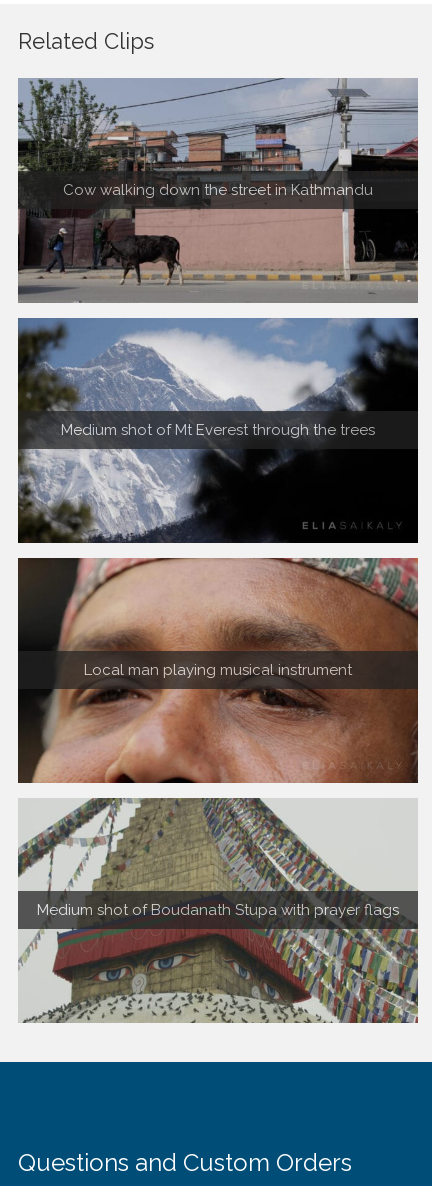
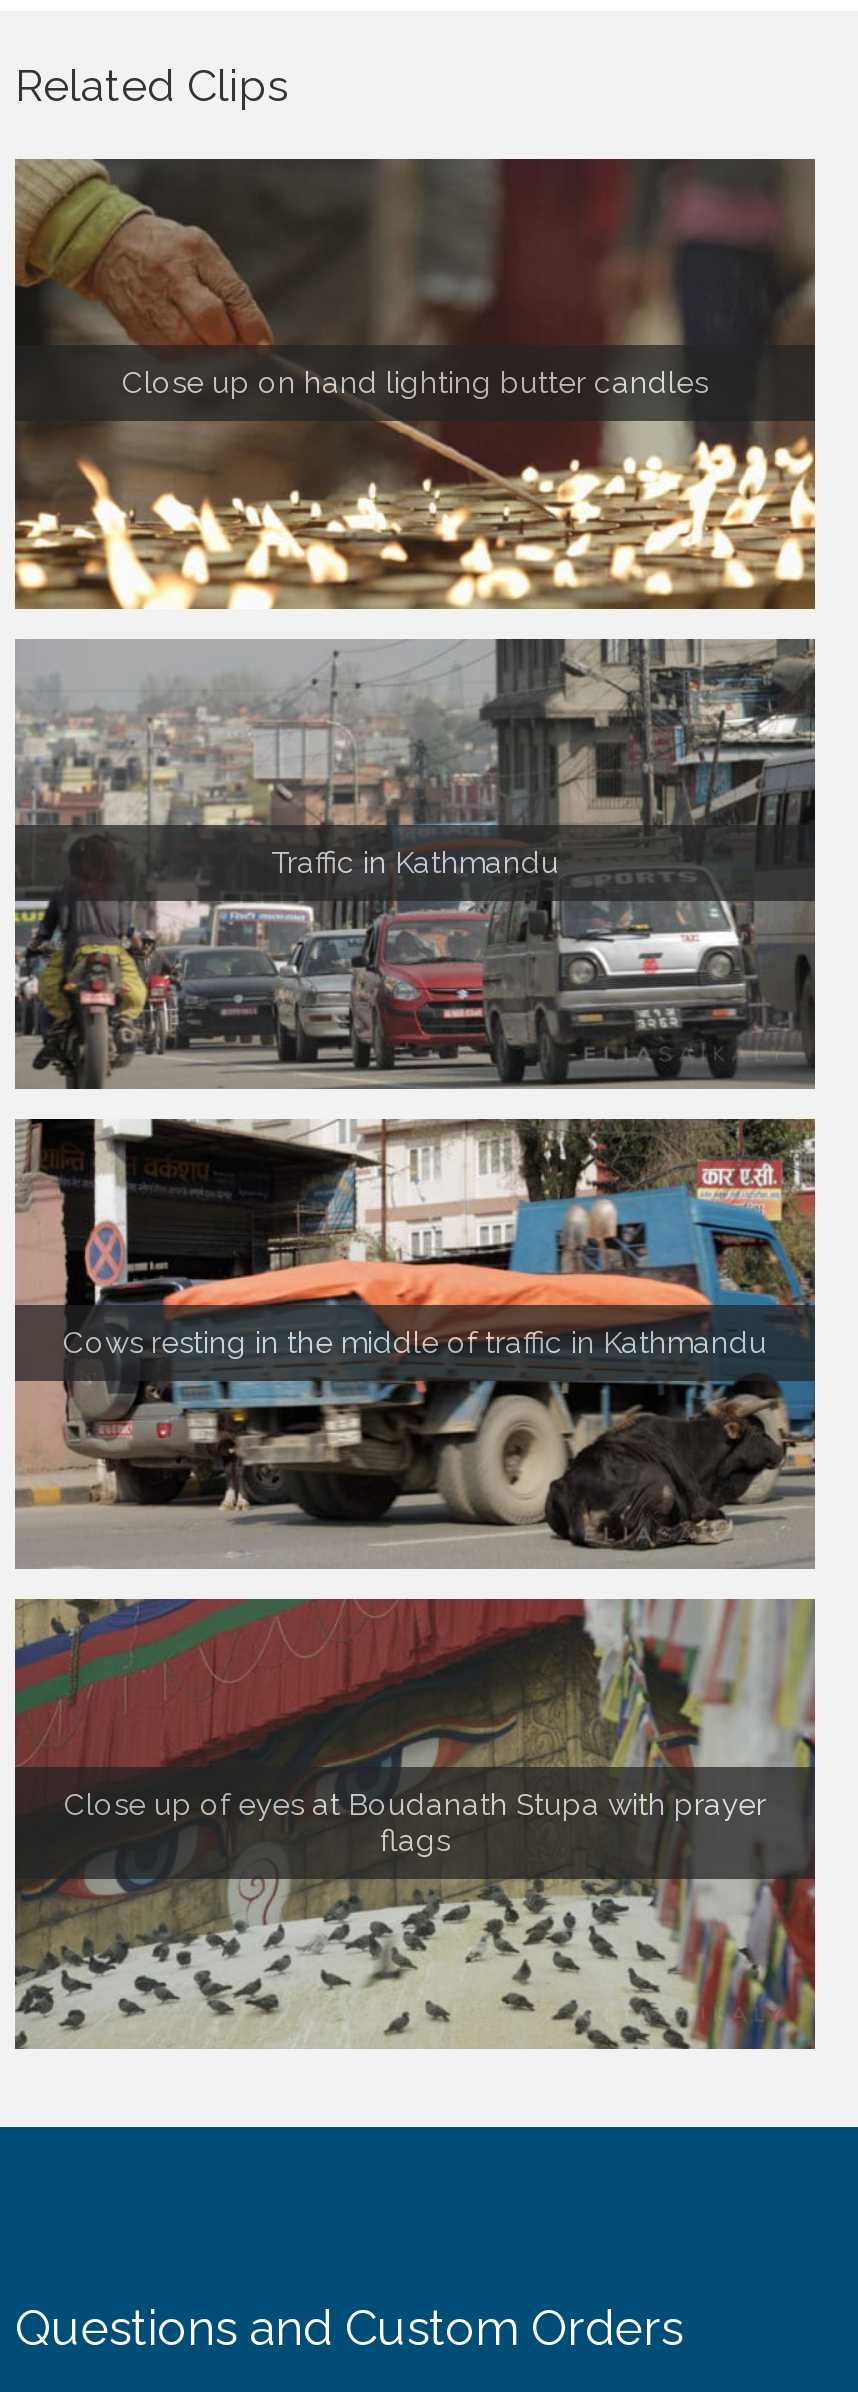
- [image]
- Cow walking down the street in Kathmandu
+ [image]
+ Close up on hand lighting butter candles

- [image]
+ [image]

- [image]
- Medium shot of Mt Everest through the trees
+ [image]
+ Traffic in Kathmandu

- [image]
+ [image]

- [image]
- Local man playing musical instrument
+ [image]
+ Cows resting in the middle of traffic in Kathmandu

- [image]
- Medium shot of Boudanath Stupa with prayer flags
+ [image]
+ Close up of eyes at Boudanath Stupa with prayer
+ flags
